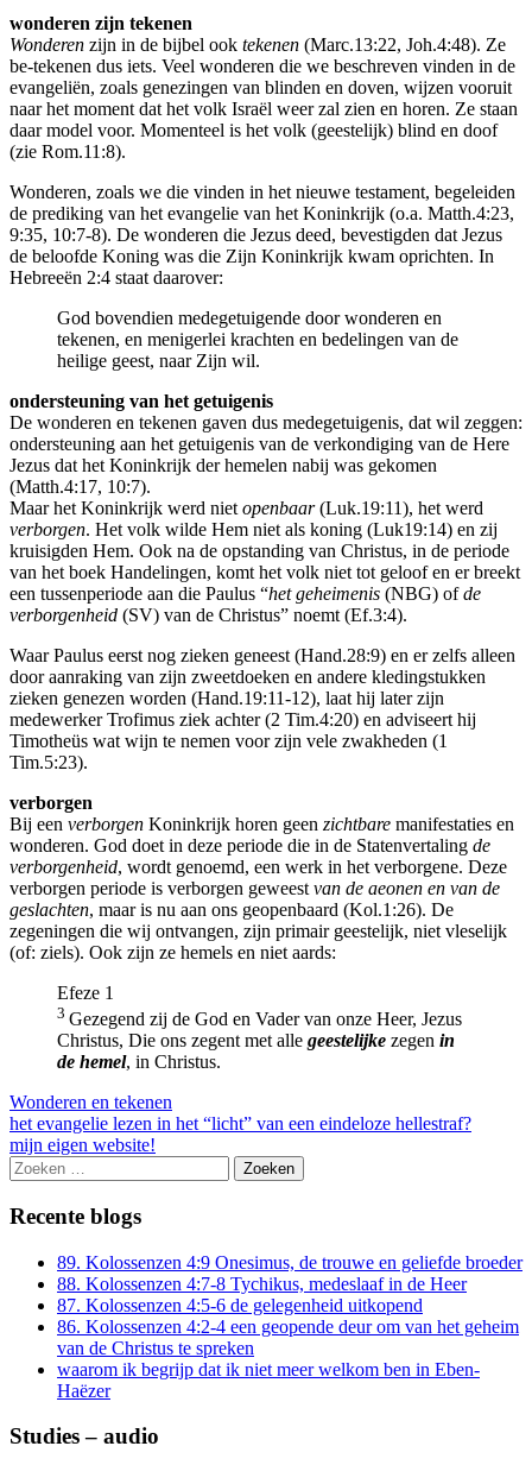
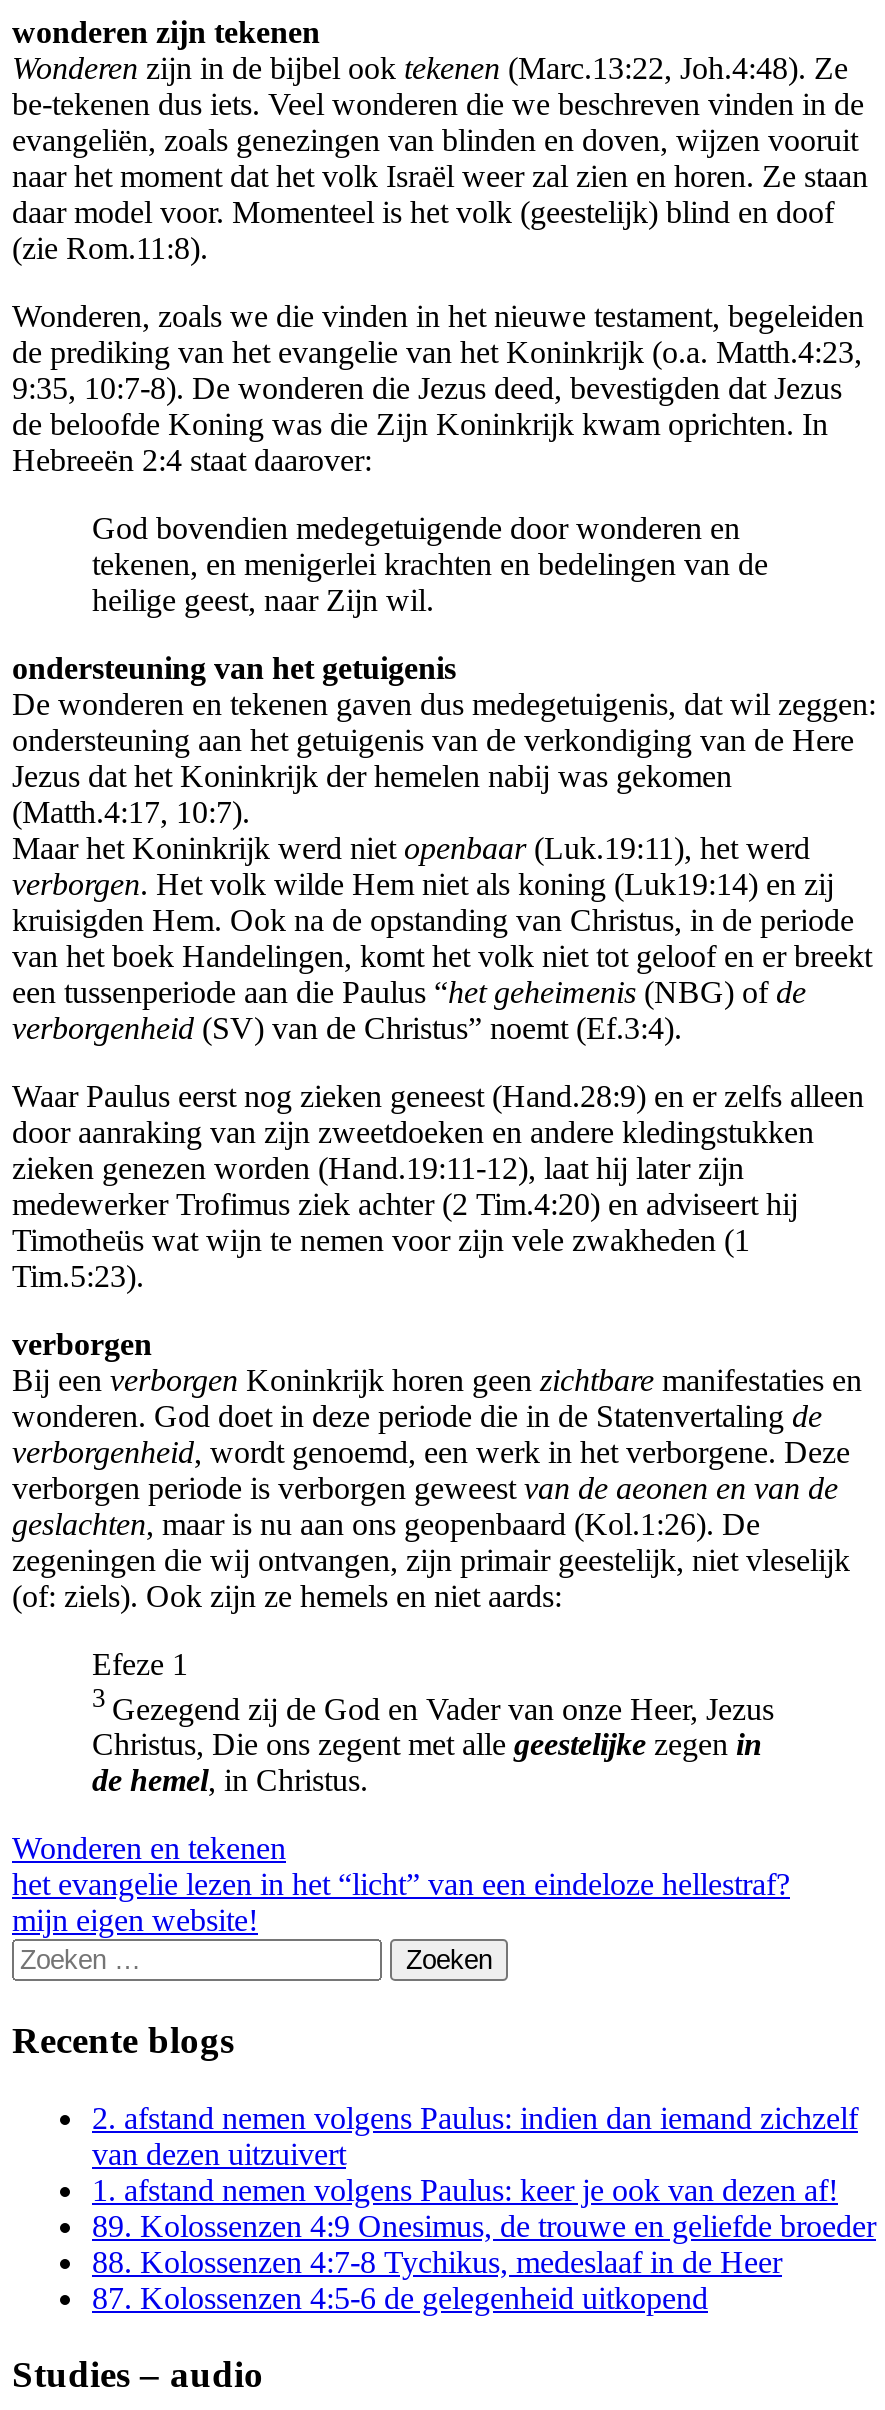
+ 2. afstand nemen volgens Paulus: indien dan iemand zichzelf
+ van dezen uitzuivert
+ 1. afstand nemen volgens Paulus: keer je ook van dezen af!

moved down: 89. Kolossenzen 4:9 Onesimus, de trouwe en geliefde broeder | 88. Kolossenzen 4:7-8 Tychikus, medeslaaf in de Heer | 87. Kolossenzen 4:5-6 de gelegenheid uitkopend

- 86. Kolossenzen 4:2-4 een geopende deur om van het geheim
- van de Christus te spreken
- waarom ik begrijp dat ik niet meer welkom ben in Eben-
- Haëzer
